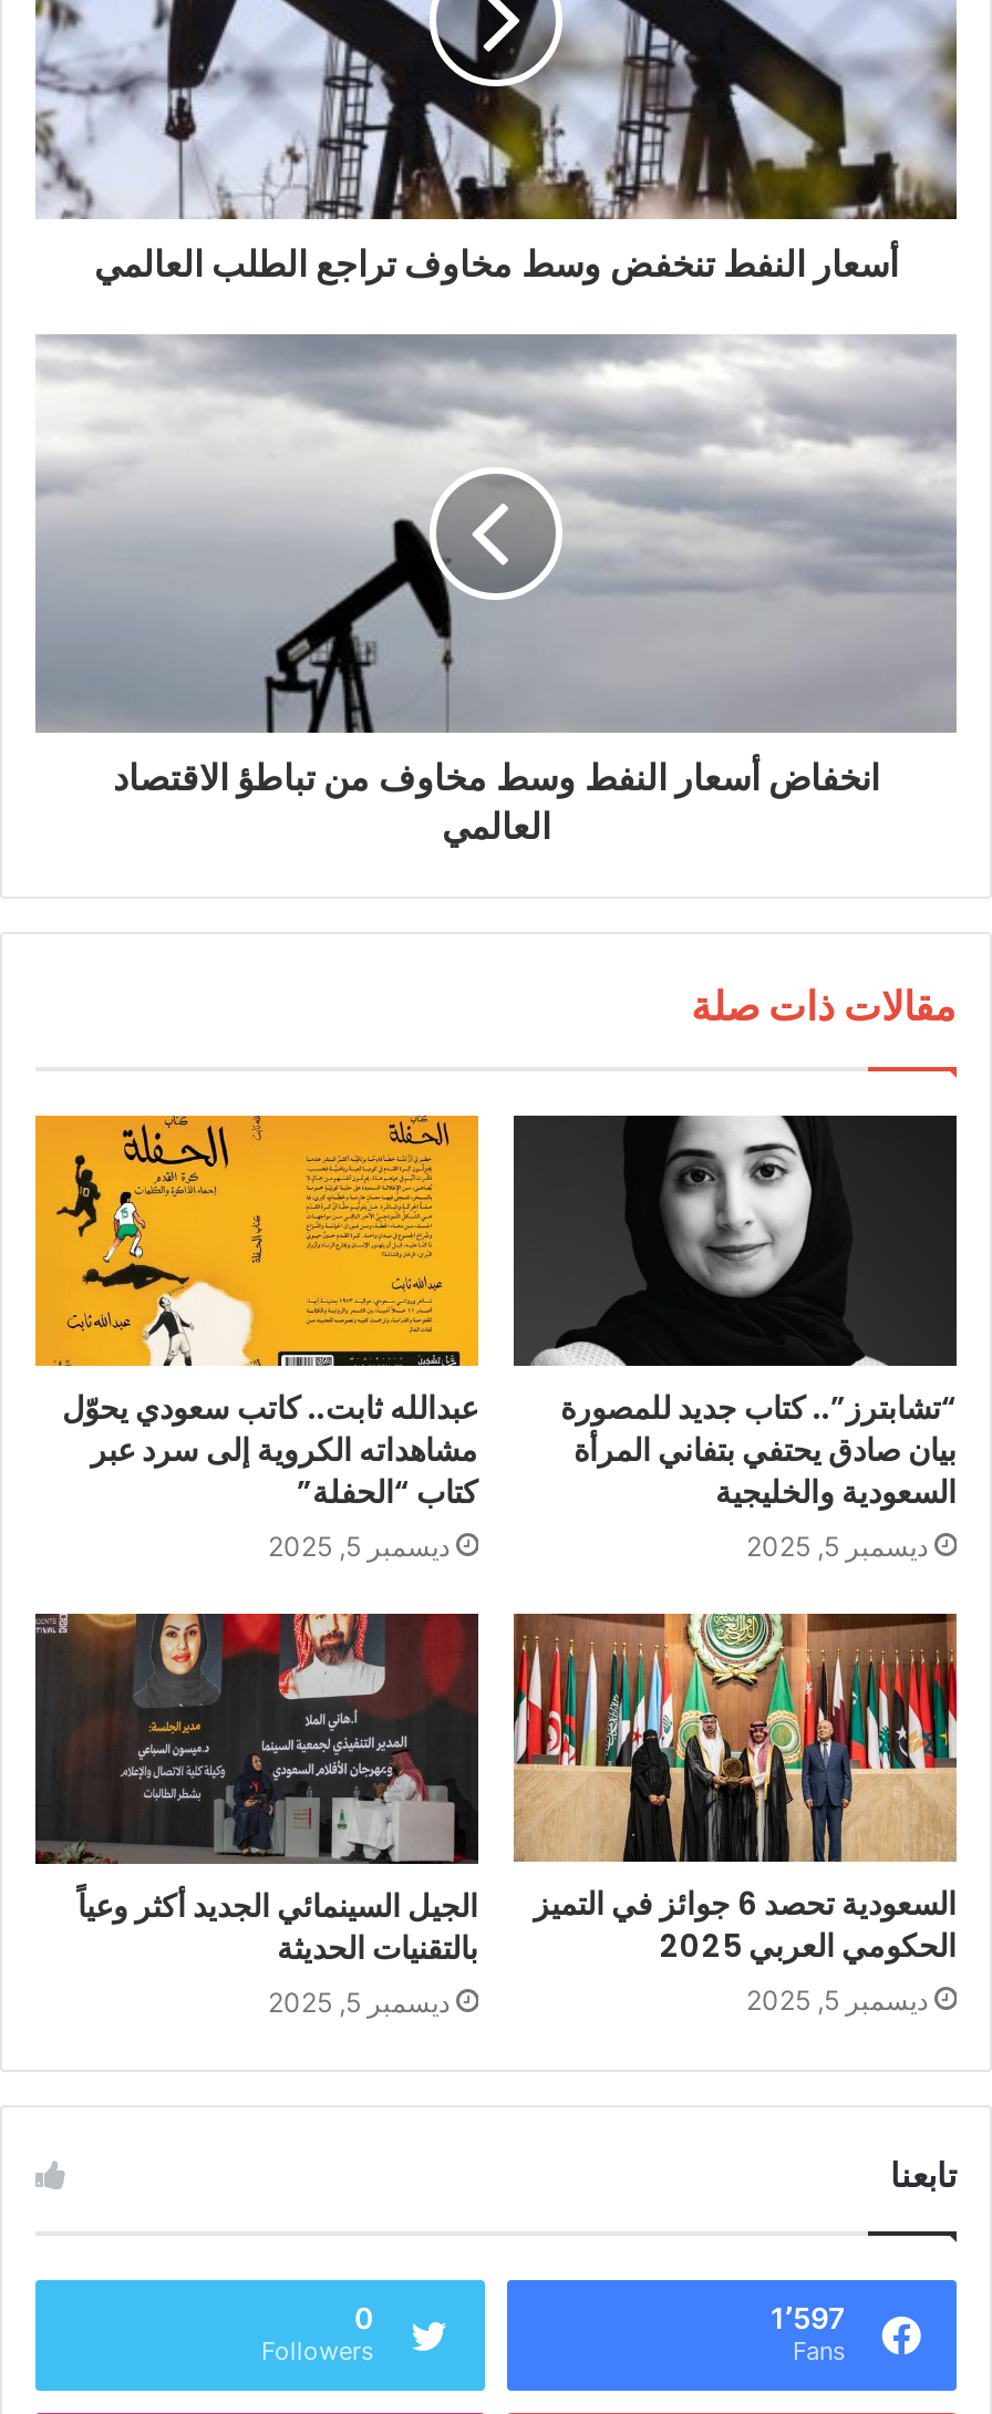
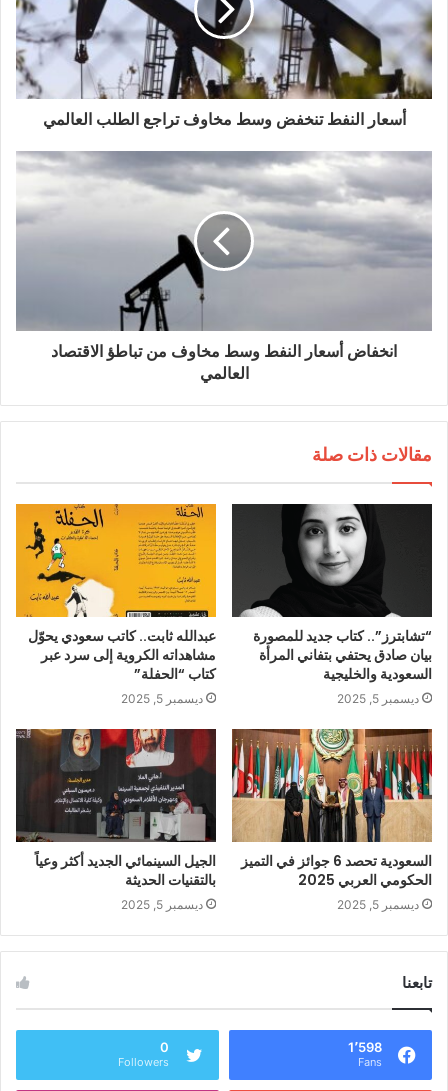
- 1٬597
+ 1٬598
